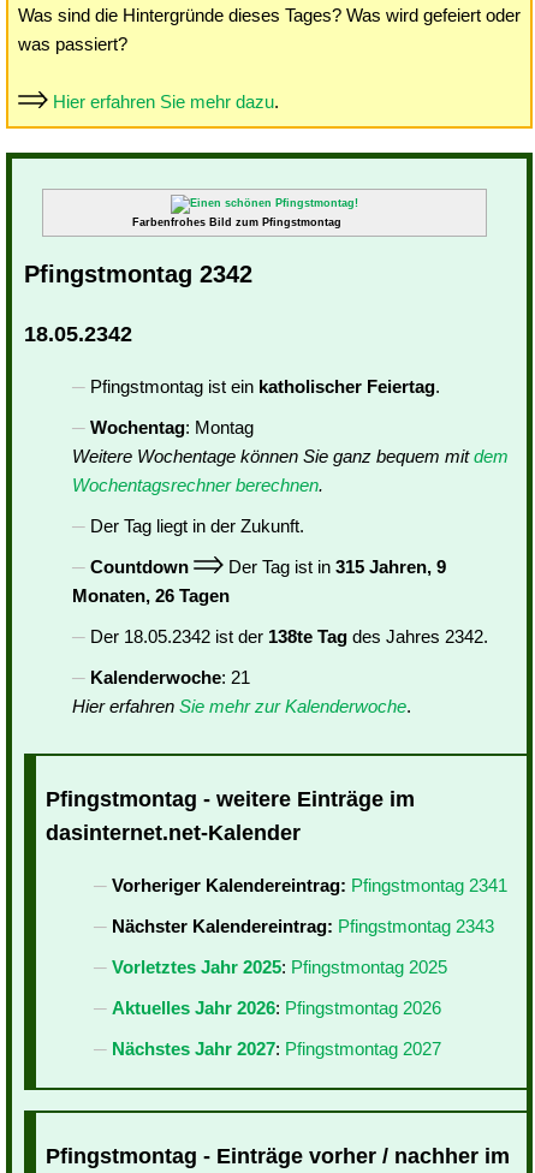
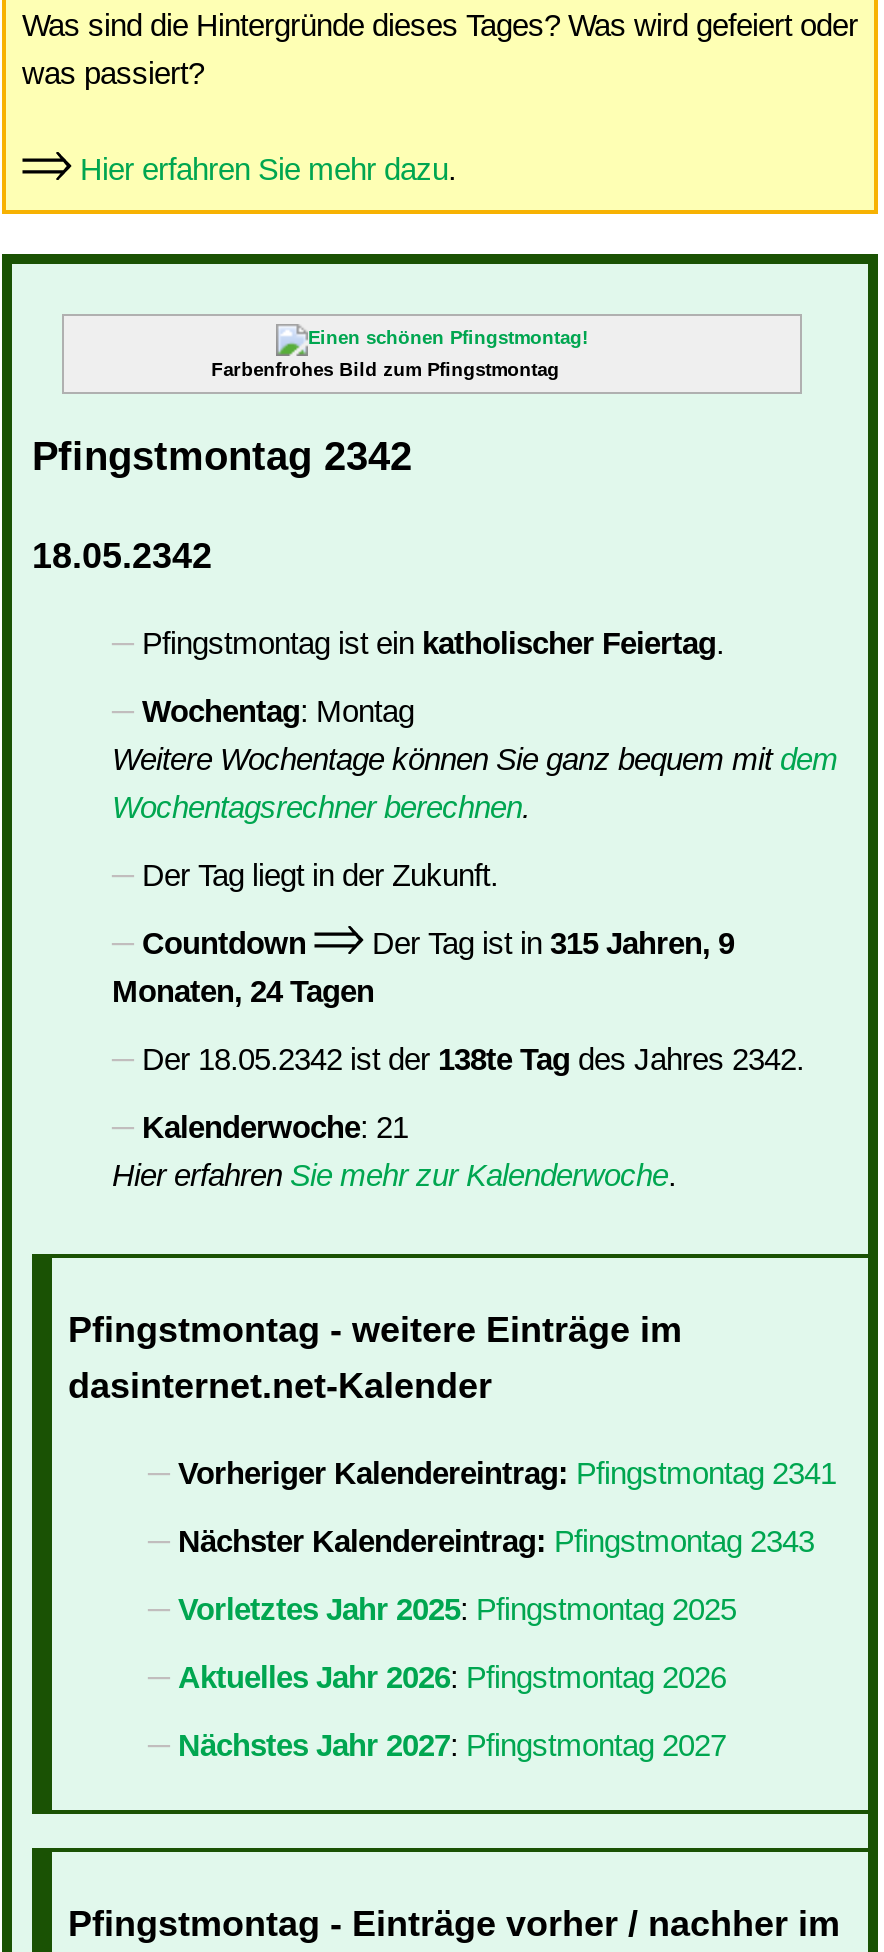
- Monaten, 26 Tagen
+ Monaten, 24 Tagen
